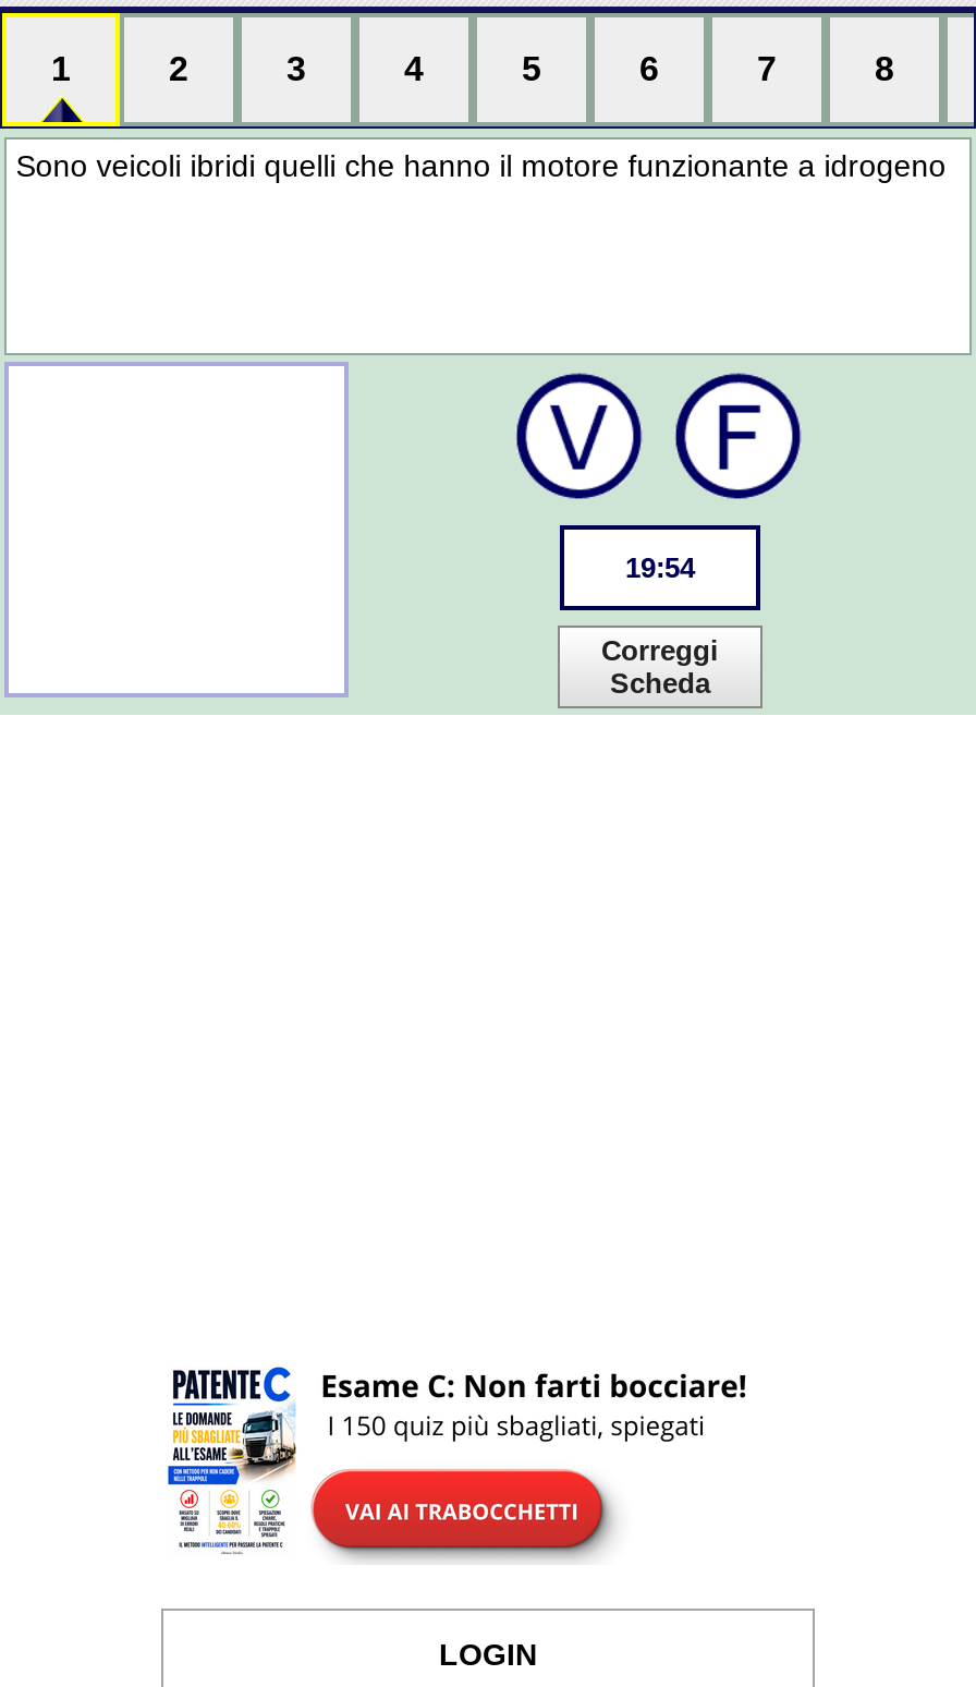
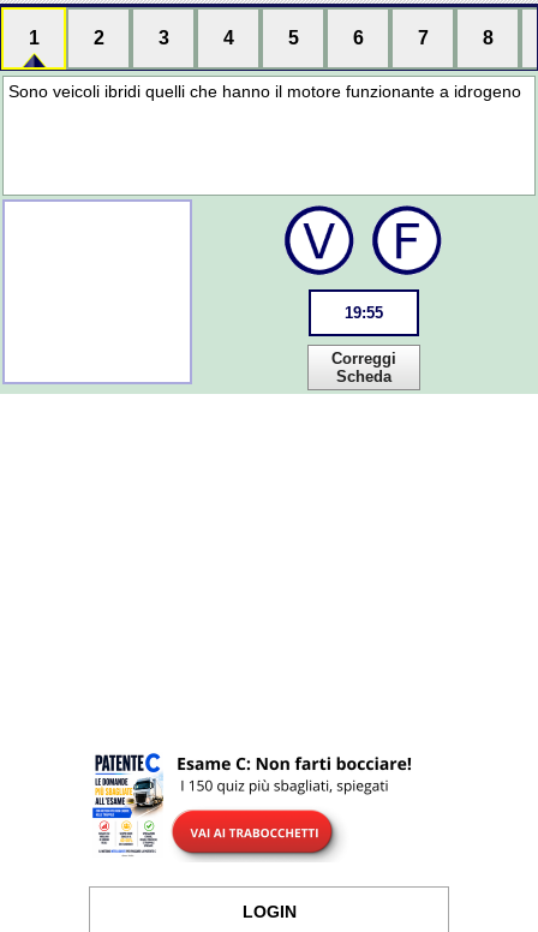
- 19:54
+ 19:55
